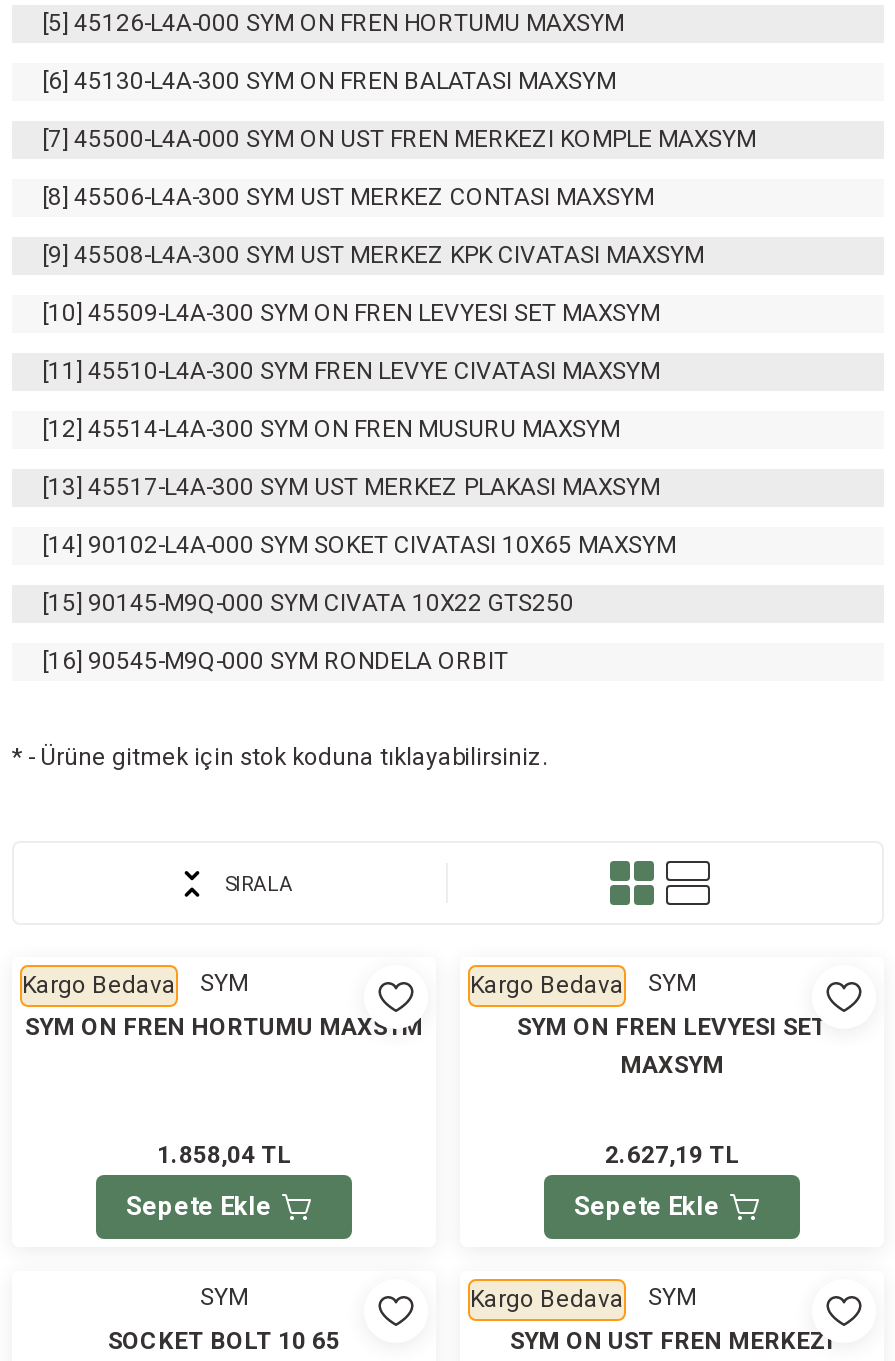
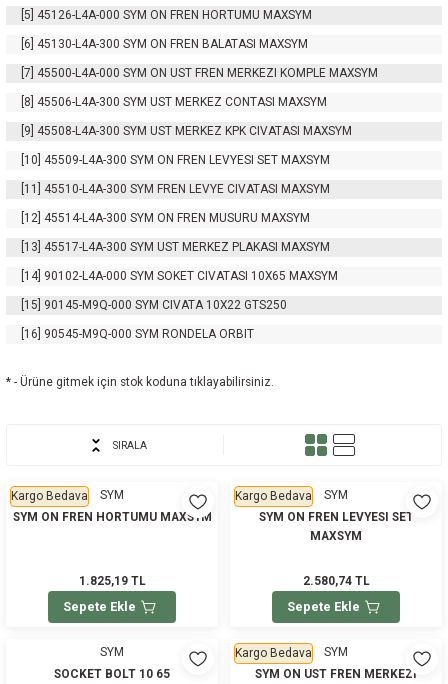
- 1.858,04 TL
+ 1.825,19 TL

- 2.627,19 TL
+ 2.580,74 TL
